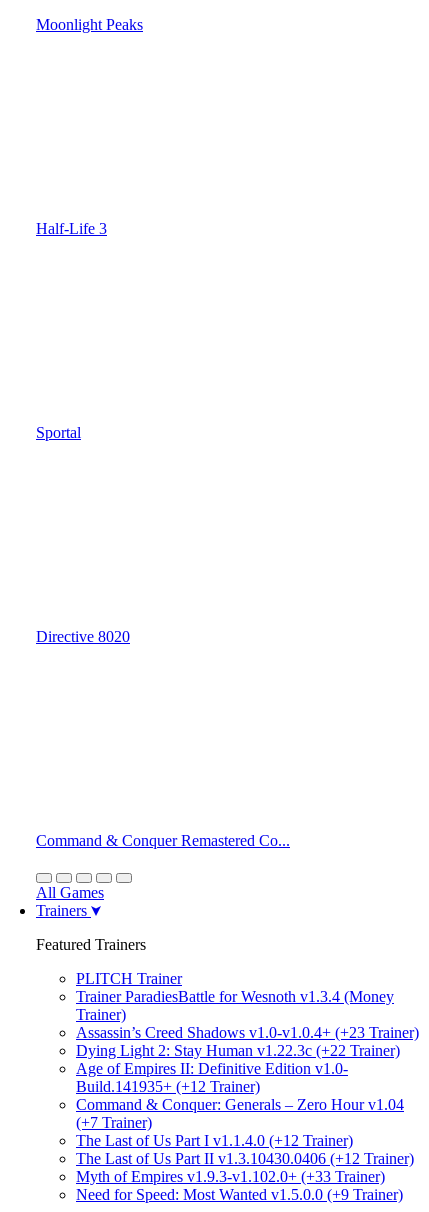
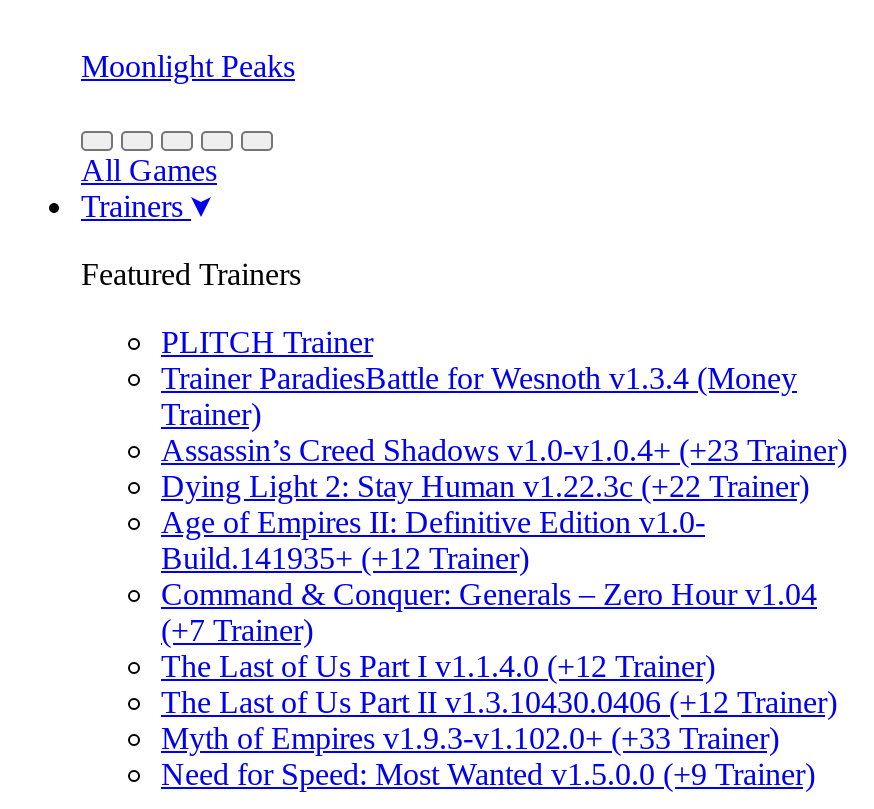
- Half-Life 3

- Sportal

- Directive 8020

- Command & Conquer Remastered Co...
